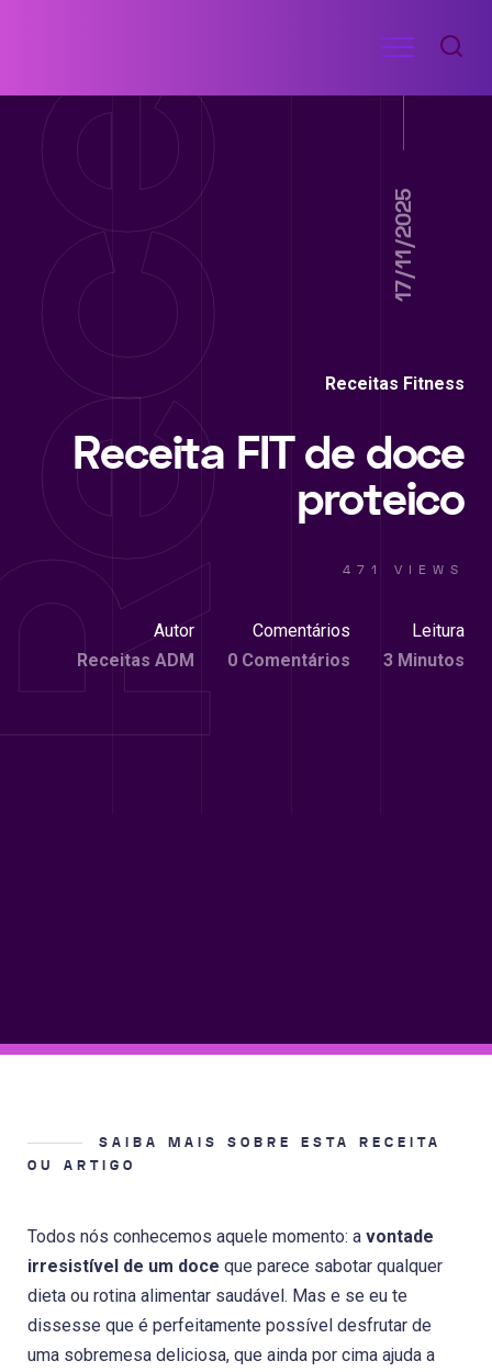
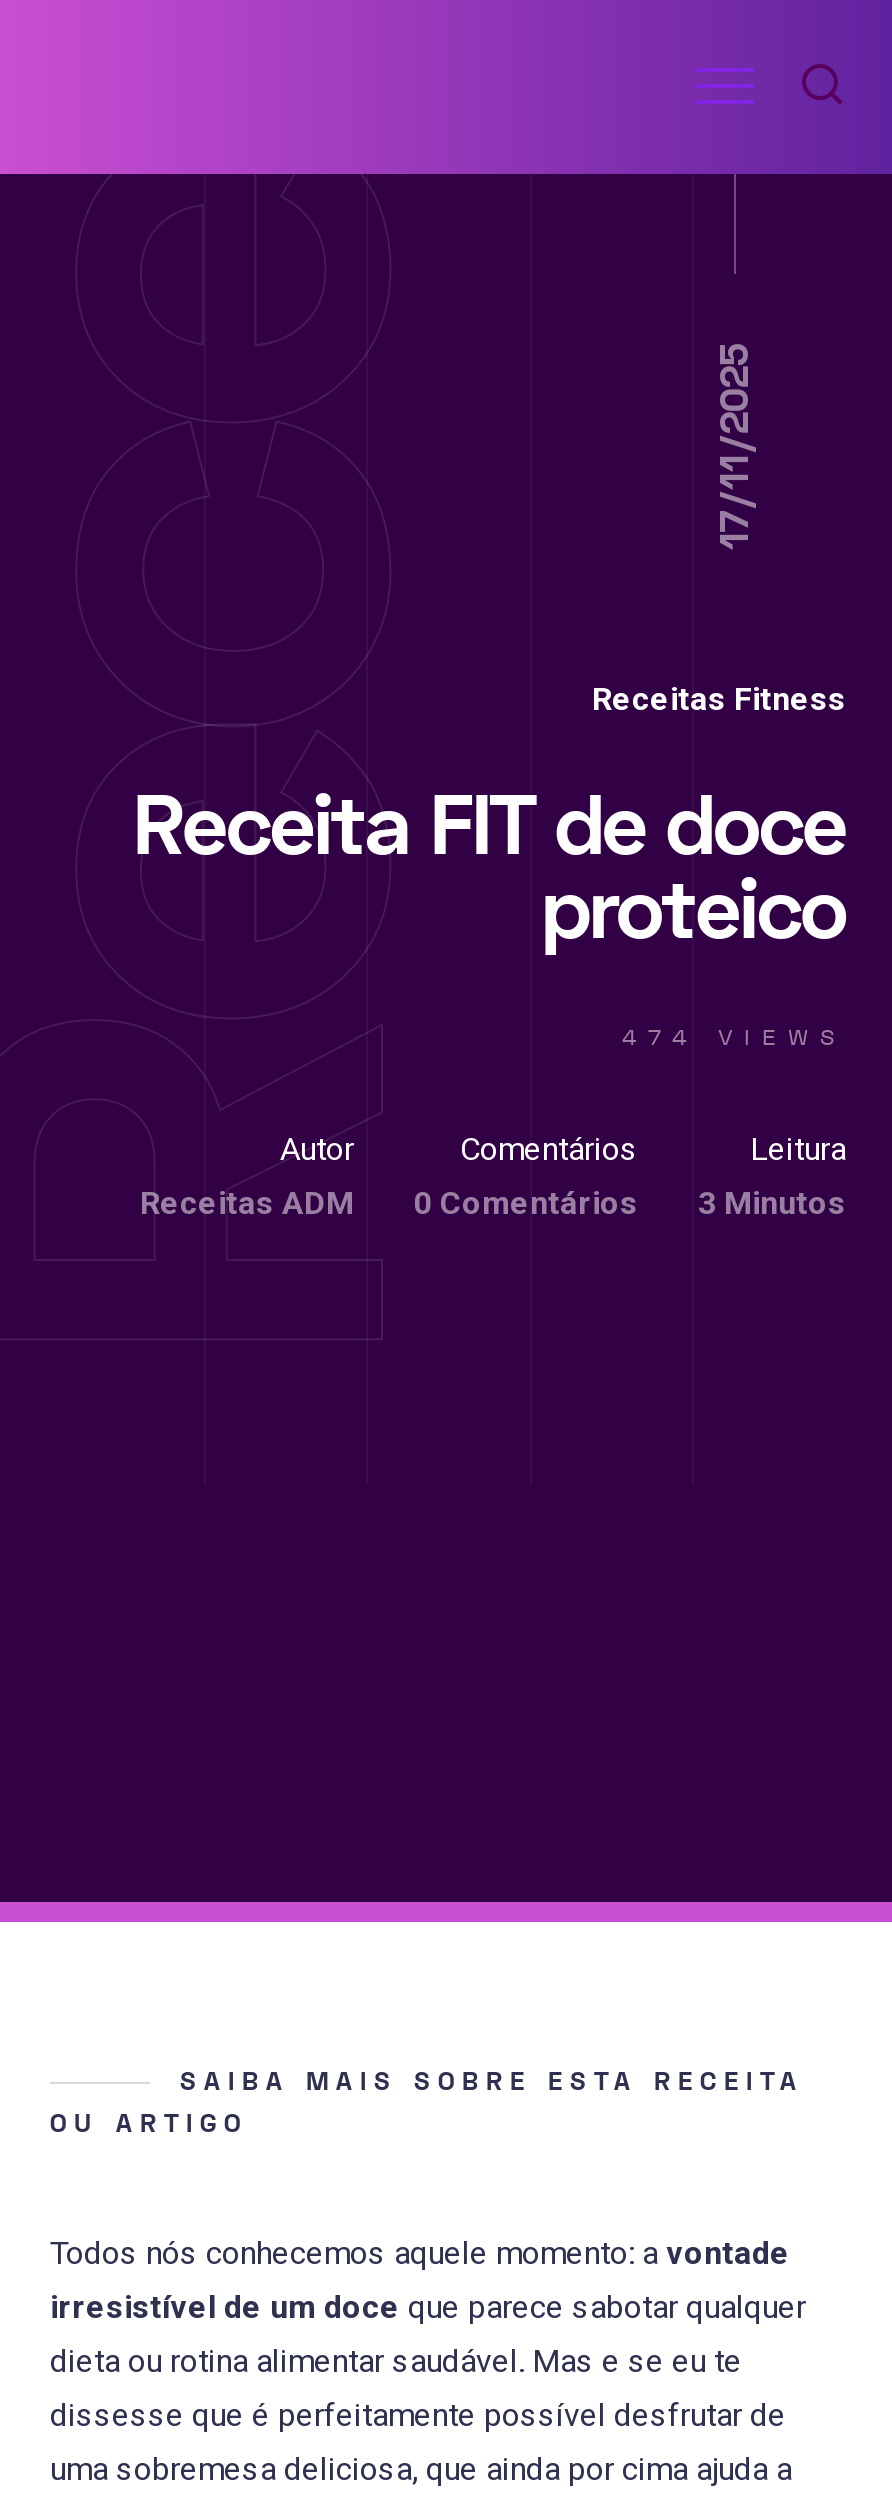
- 471 VIEWS
+ 474 VIEWS
